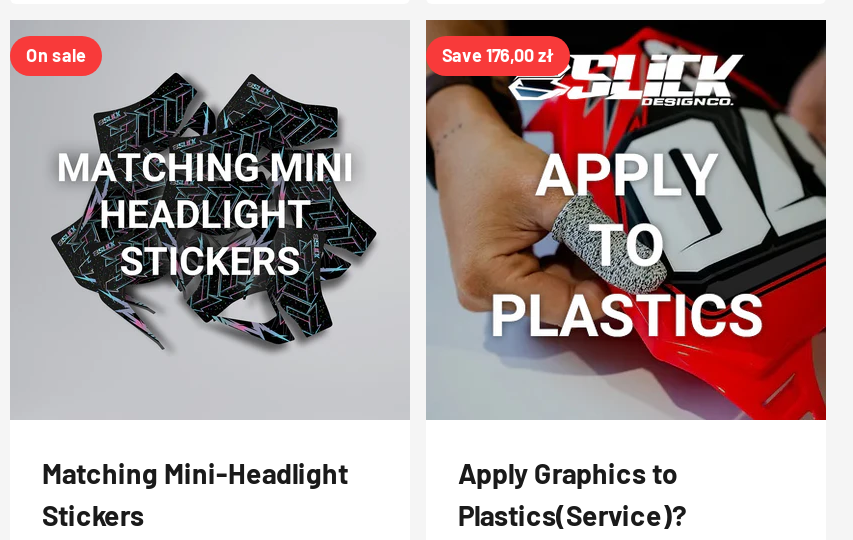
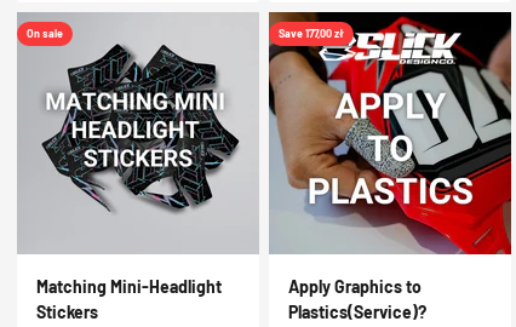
- Save 176,00 zł
+ Save 177,00 zł
